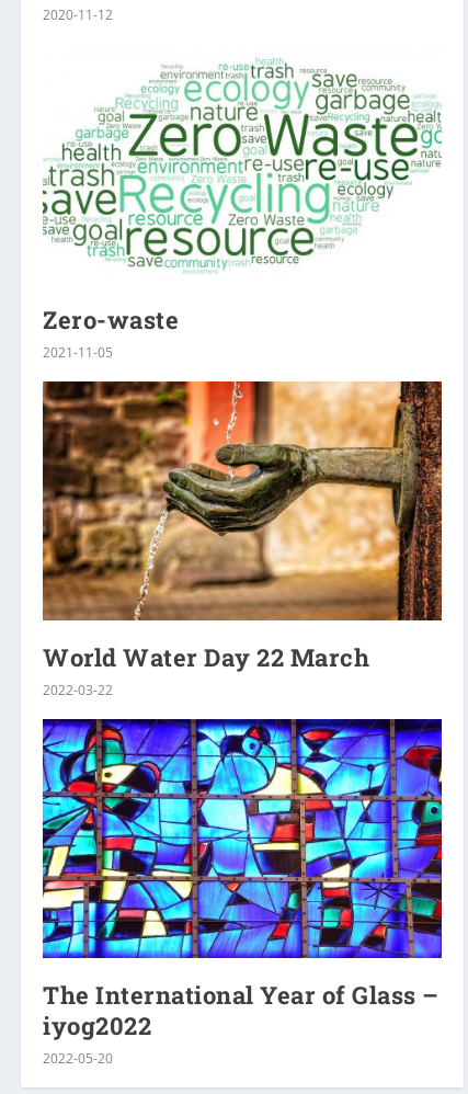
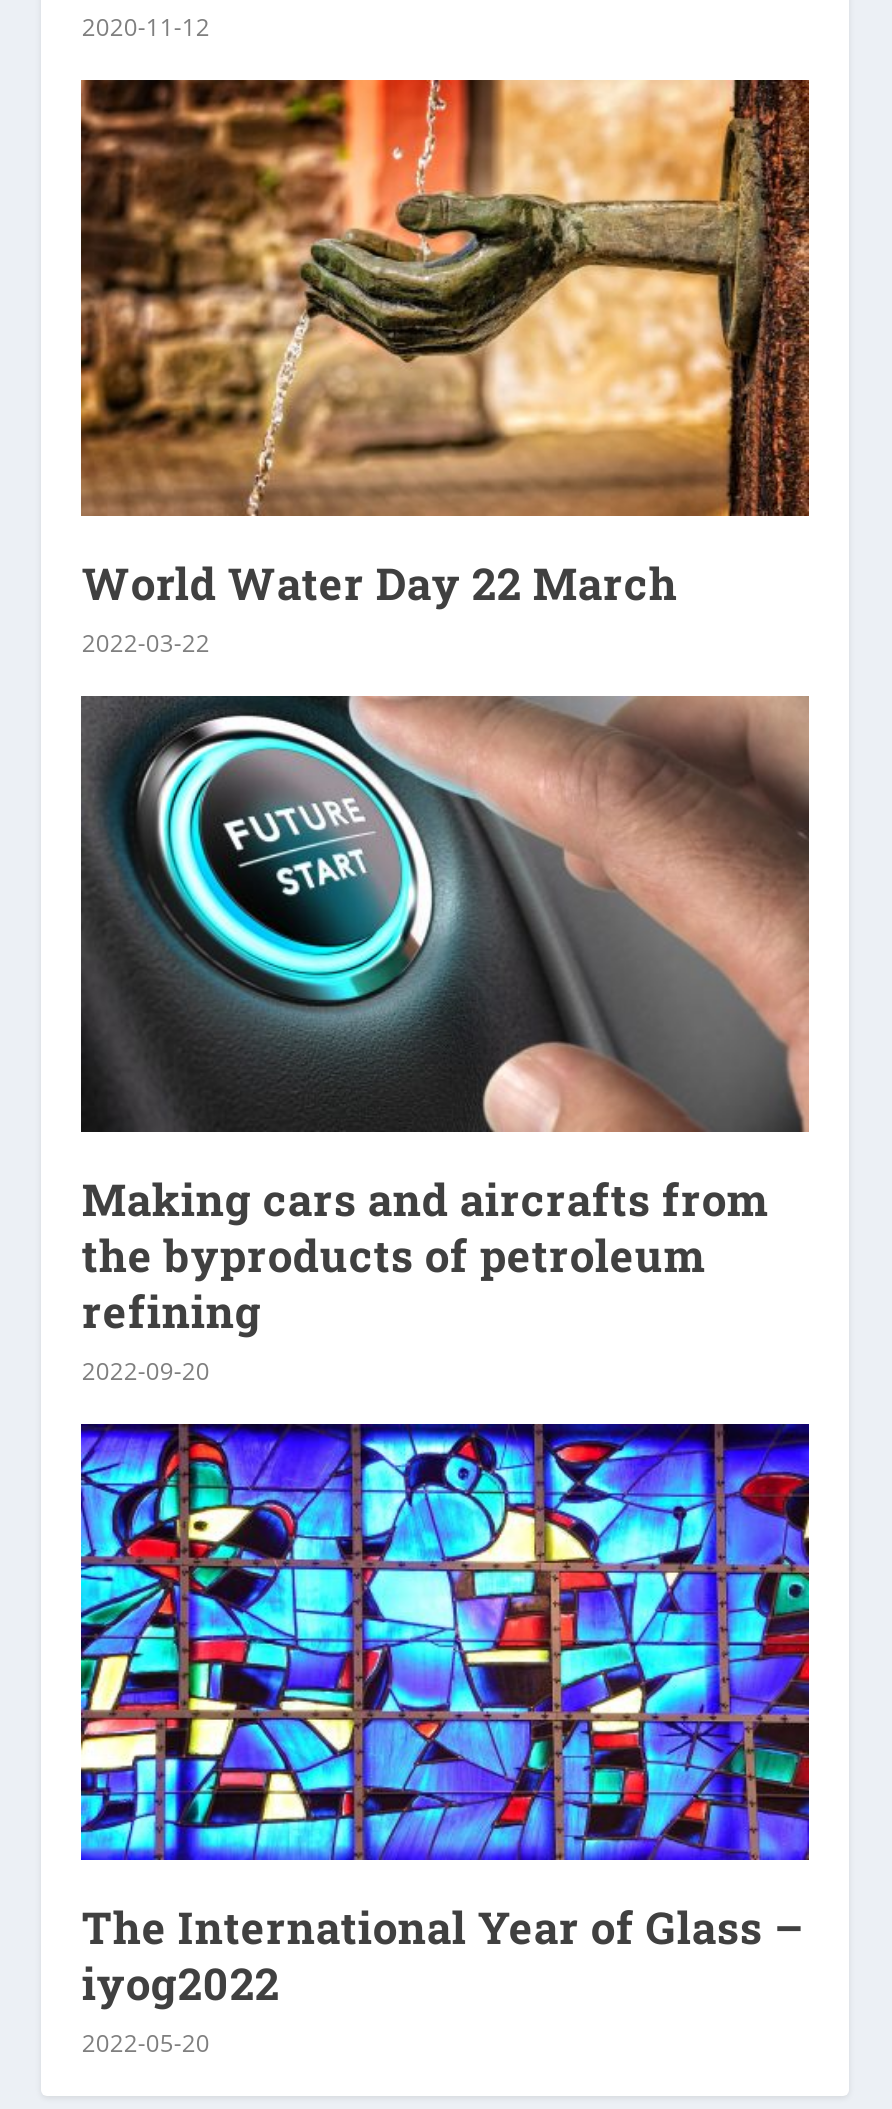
- [image]
- Zero-waste
- 2021-11-05

moved up: [image] | World Water Day 22 March | 2022-03-22

+ [image]
+ Making cars and aircrafts from
+ the byproducts of petroleum
+ refining
+ 2022-09-20
